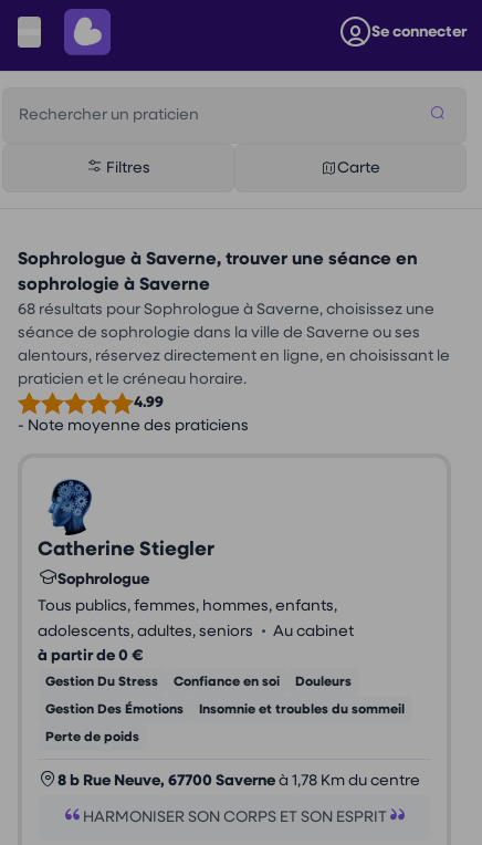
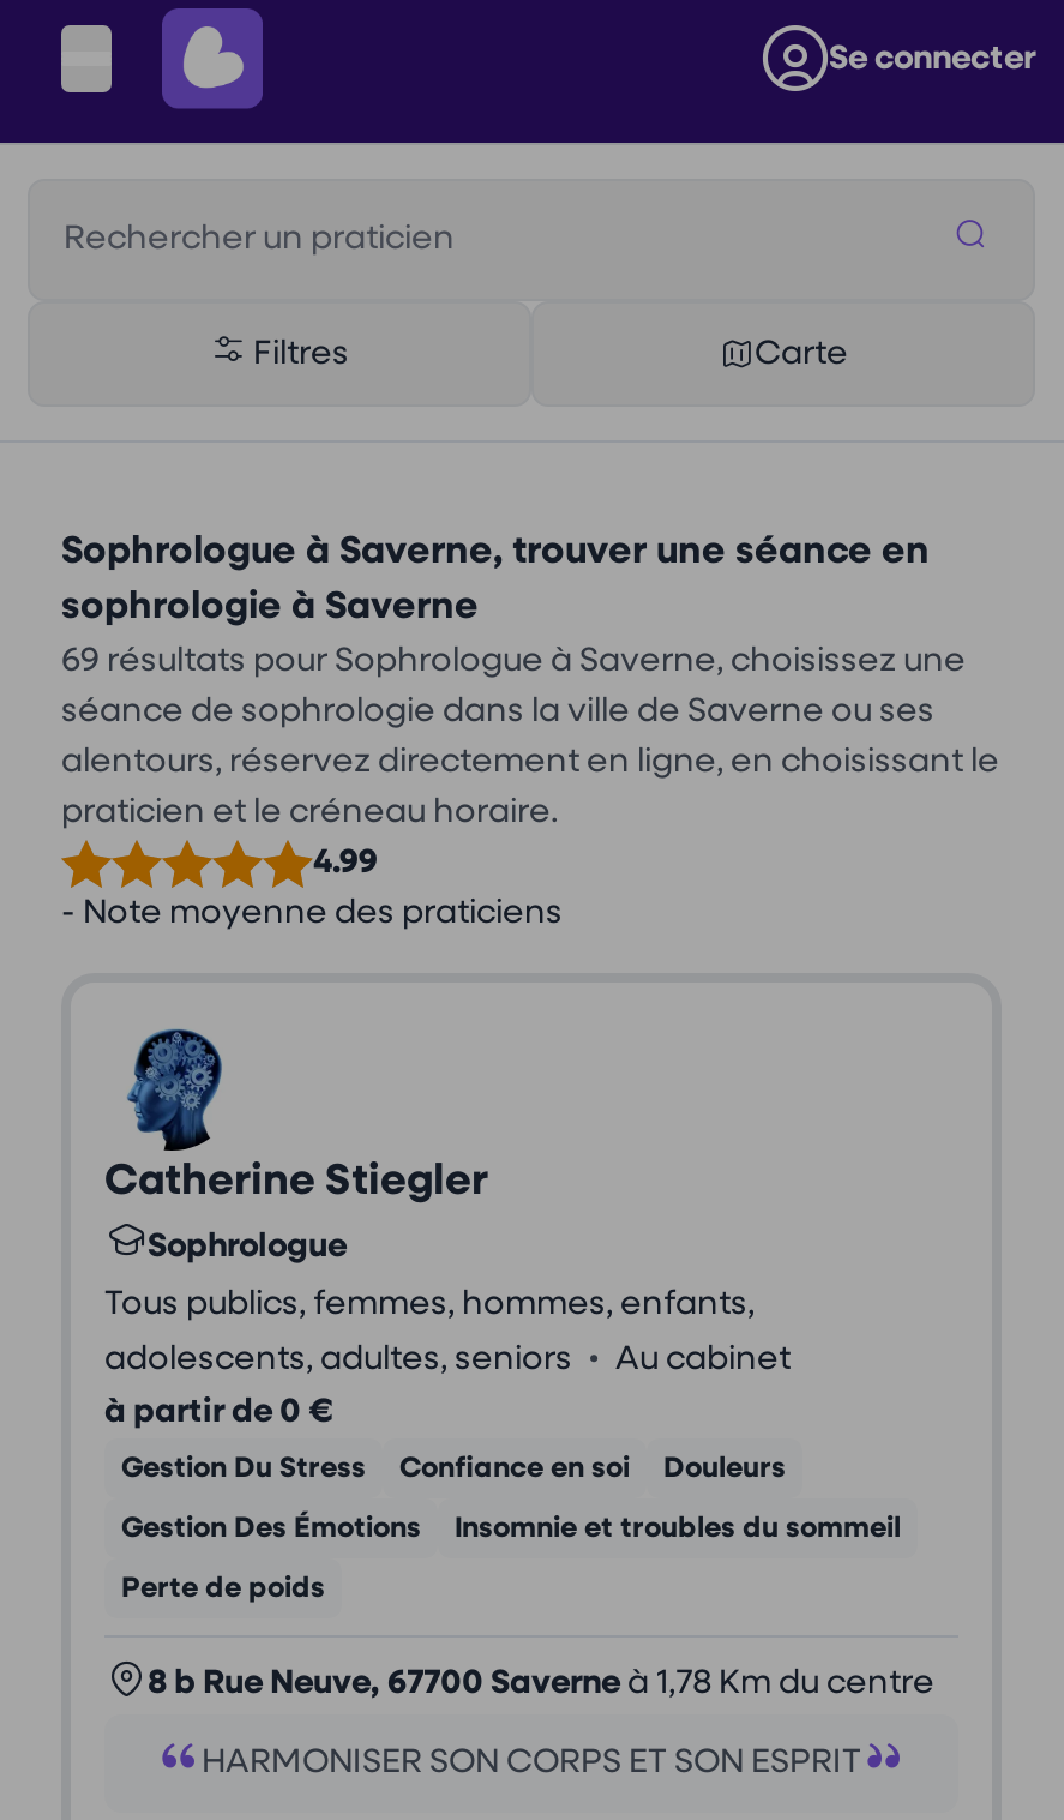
- 68 résultats pour Sophrologue à Saverne, choisissez une
+ 69 résultats pour Sophrologue à Saverne, choisissez une
